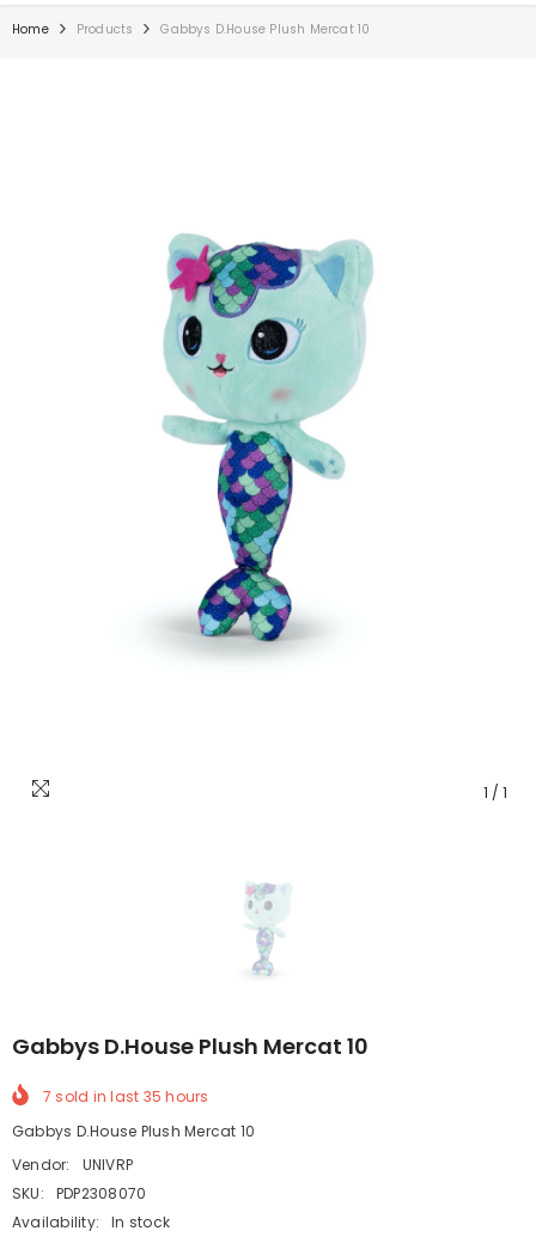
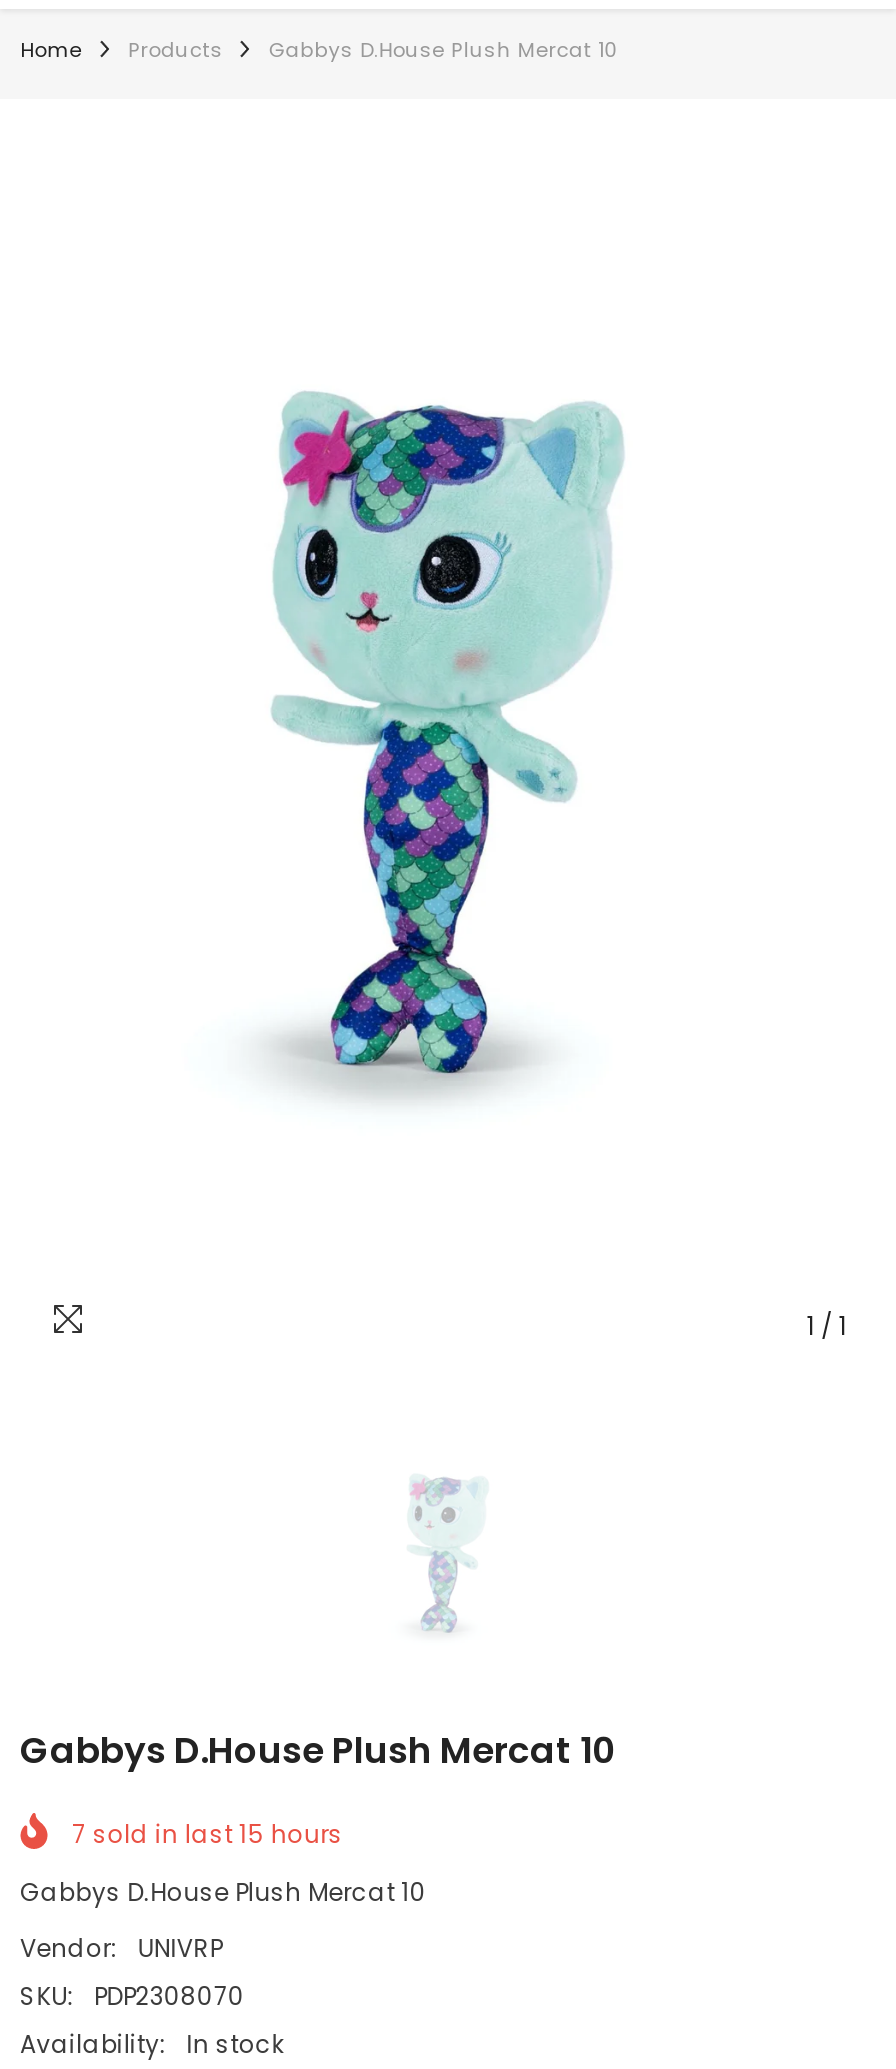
- 7 sold in last 35 hours
+ 7 sold in last 15 hours
